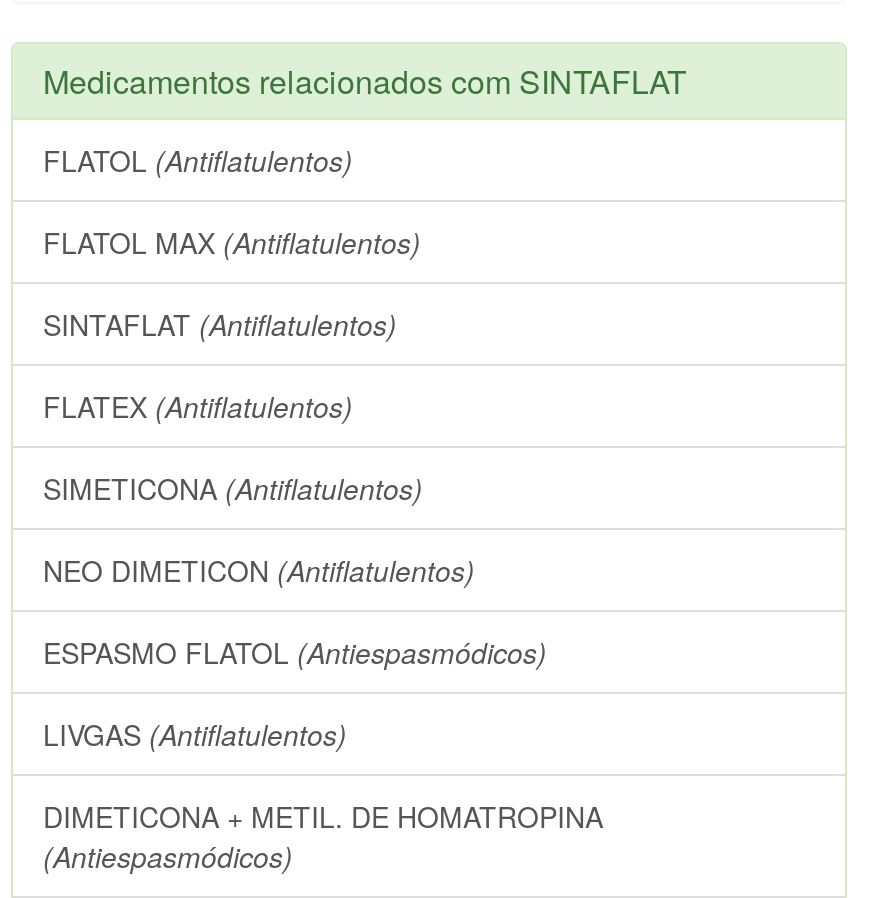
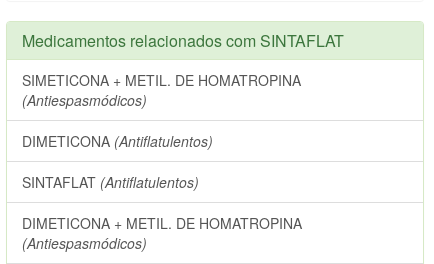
- FLATOL (Antiflatulentos)
+ SIMETICONA + METIL. DE HOMATROPINA
+ (Antiespasmódicos)

- FLATOL MAX (Antiflatulentos)
+ DIMETICONA (Antiflatulentos)

moved down: SINTAFLAT (Antiflatulentos)

- FLATEX (Antiflatulentos)
- SIMETICONA (Antiflatulentos)
- NEO DIMETICON (Antiflatulentos)
- ESPASMO FLATOL (Antiespasmódicos)
- LIVGAS (Antiflatulentos)
